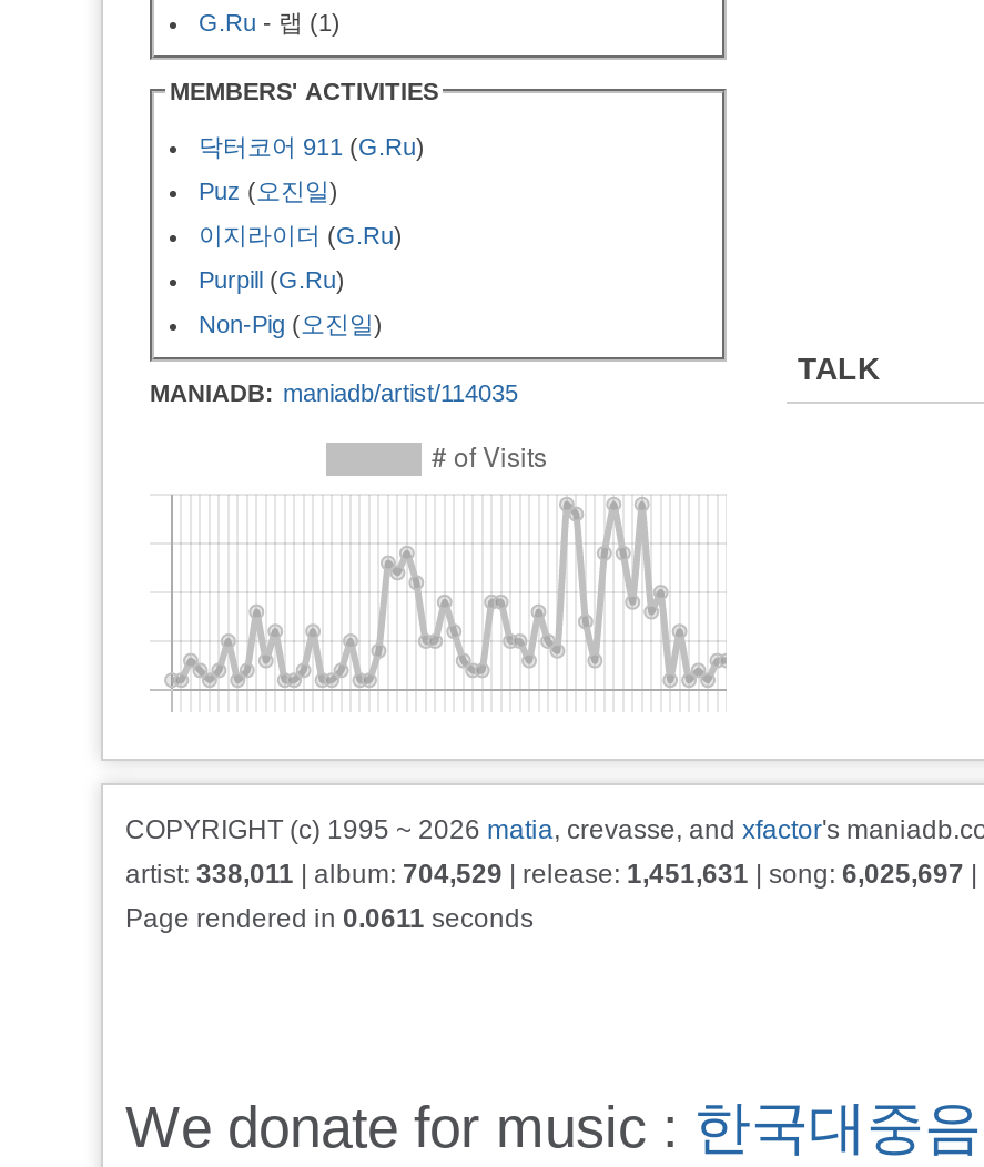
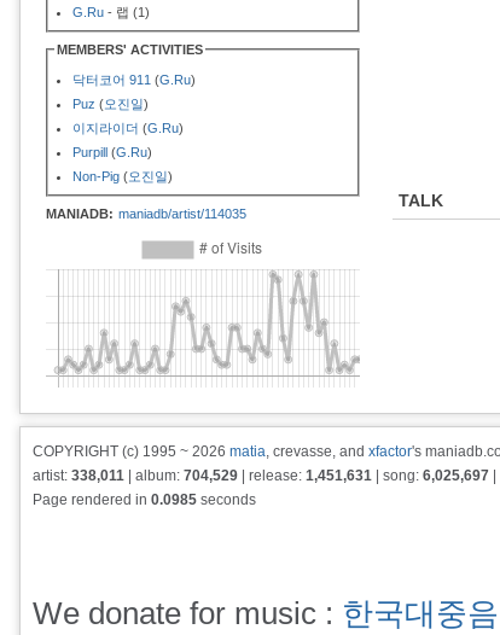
- Page rendered in 0.0611 seconds
+ Page rendered in 0.0985 seconds
